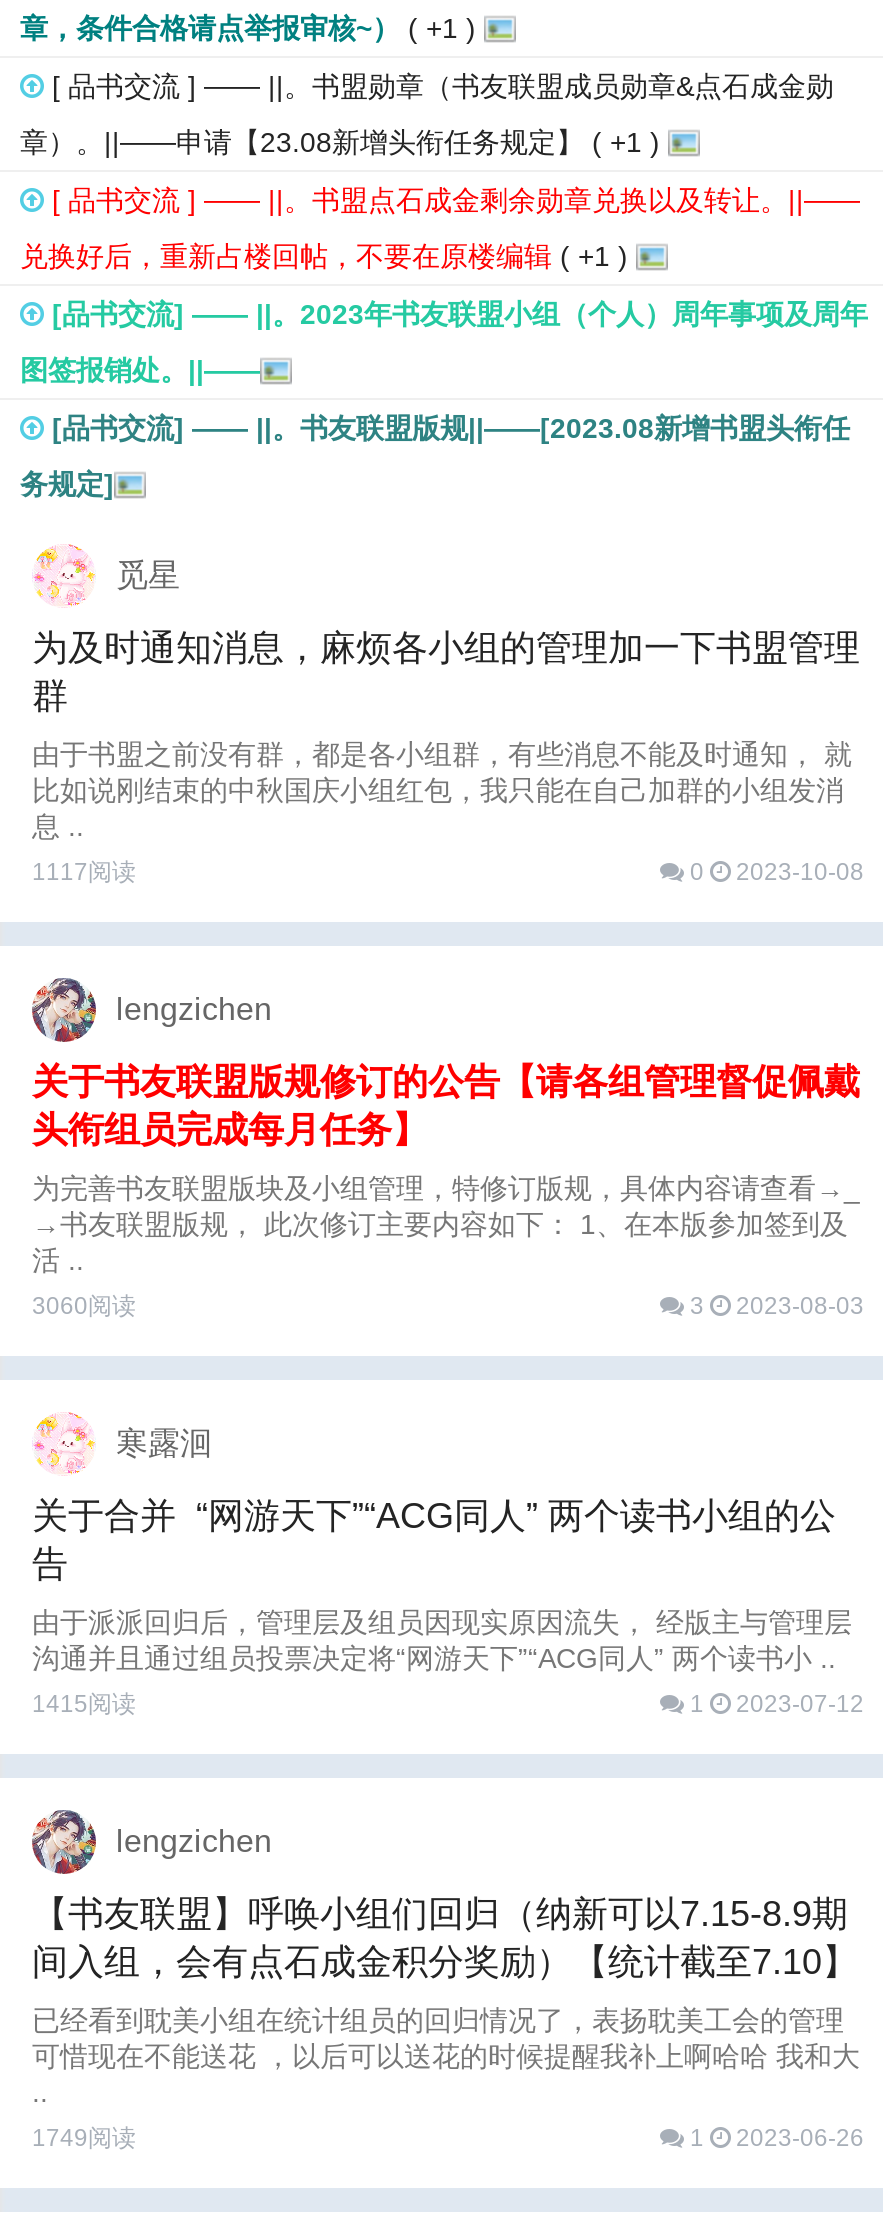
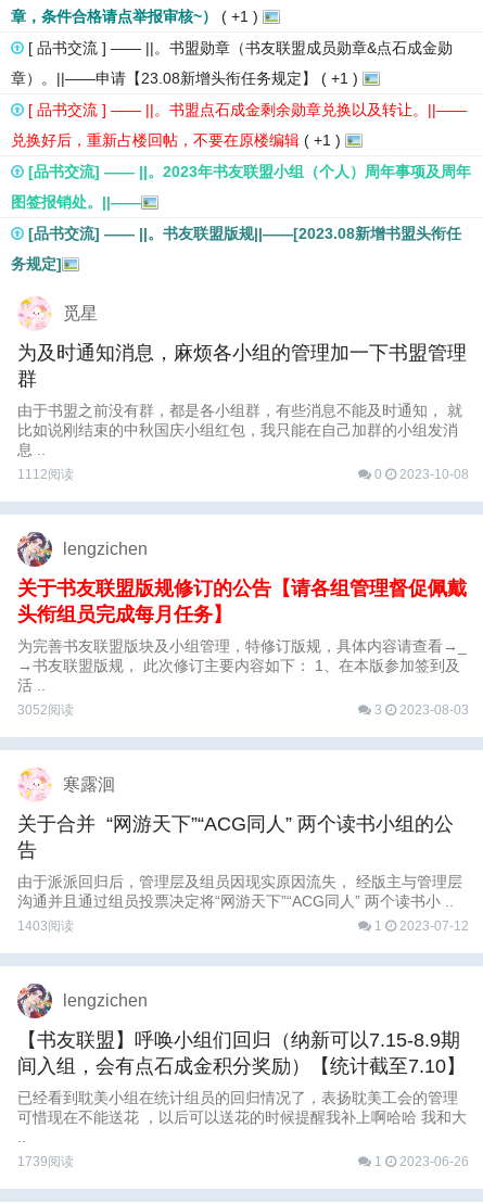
- 1117阅读
+ 1112阅读

- 3060阅读
+ 3052阅读

- 1415阅读
+ 1403阅读

- 1749阅读
+ 1739阅读
